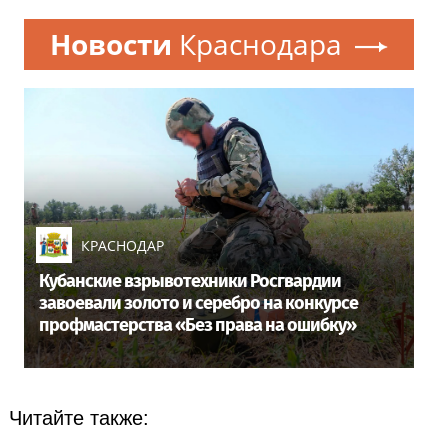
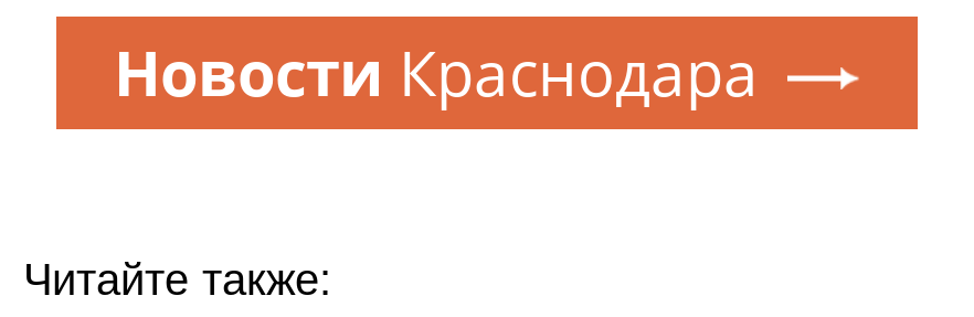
- [image]
- КРАСНОДАР
- Кубанские взрывотехники Росгвардии
- завоевали золото и серебро на конкурсе
- профмастерства «Без права на ошибку»
